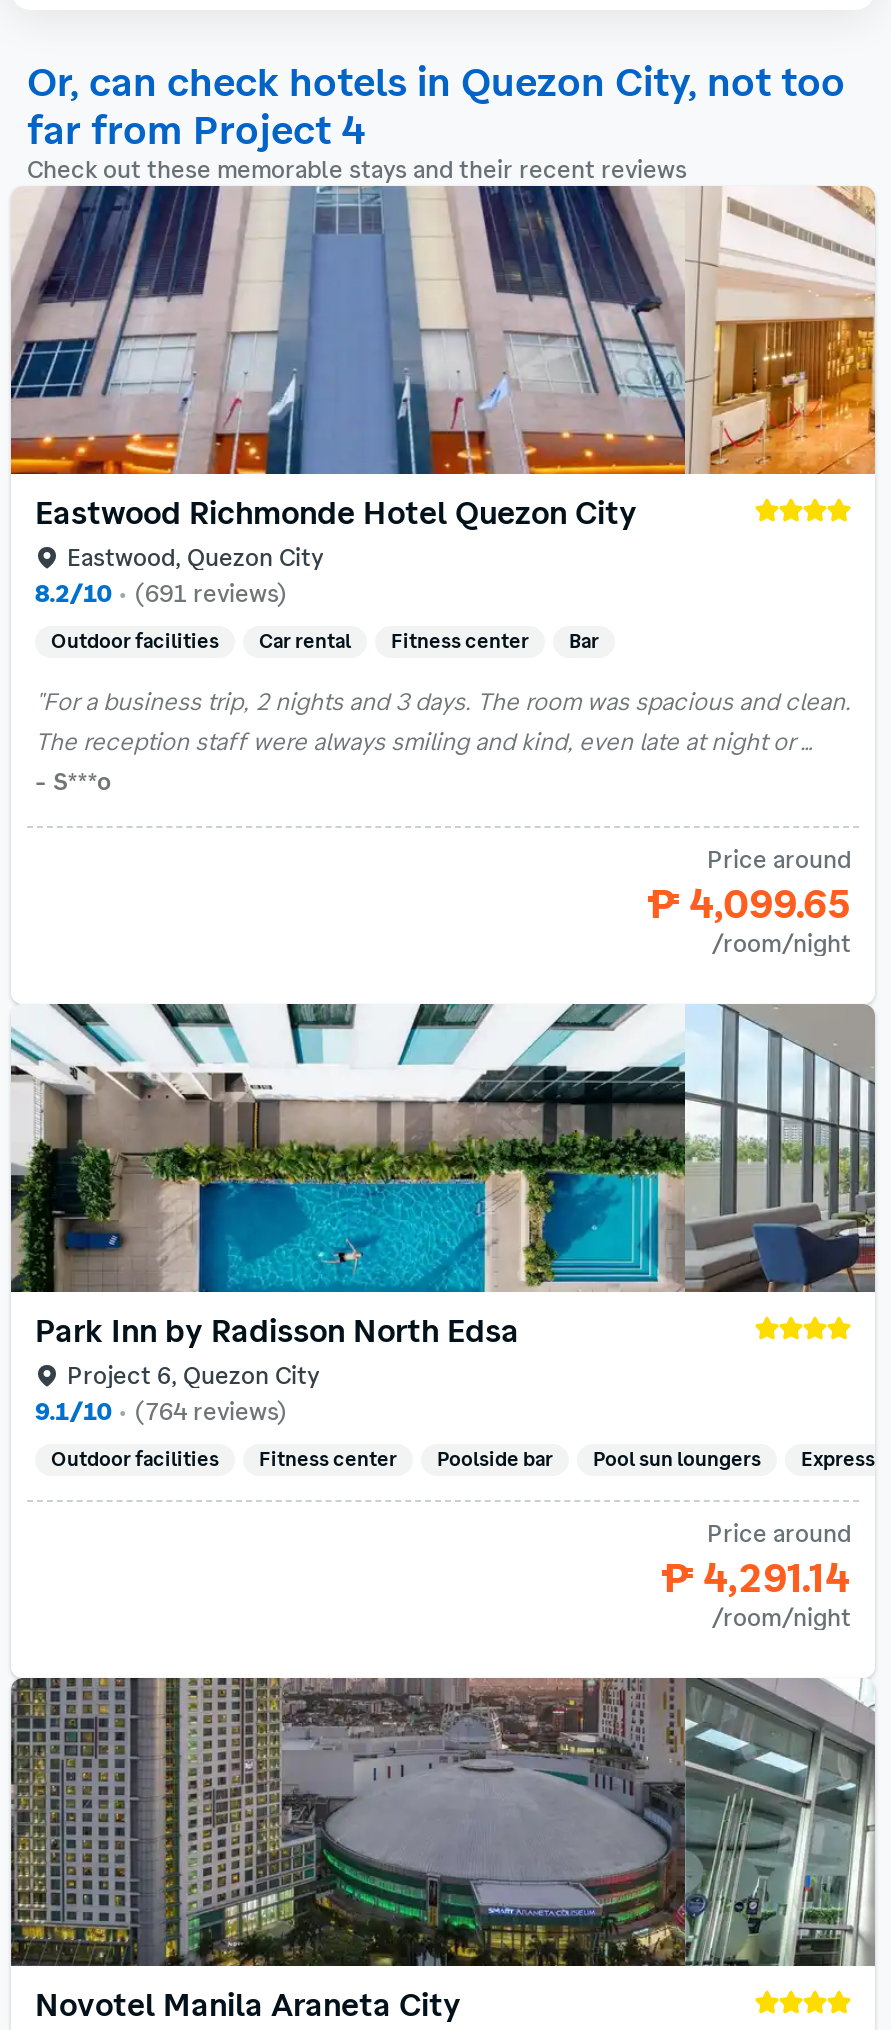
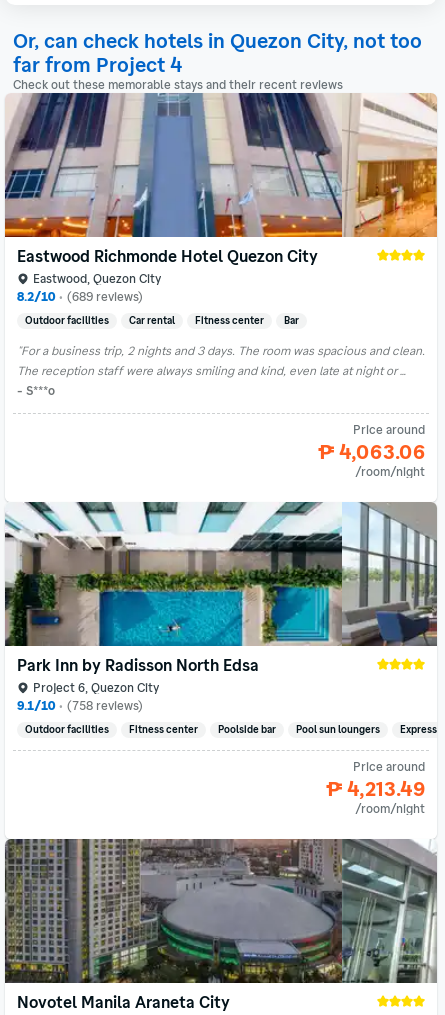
- 8.2/10 • (691 reviews)
+ 8.2/10 • (689 reviews)

- ₱ 4,099.65
+ ₱ 4,063.06

- 9.1/10 • (764 reviews)
+ 9.1/10 • (758 reviews)

- ₱ 4,291.14
+ ₱ 4,213.49
